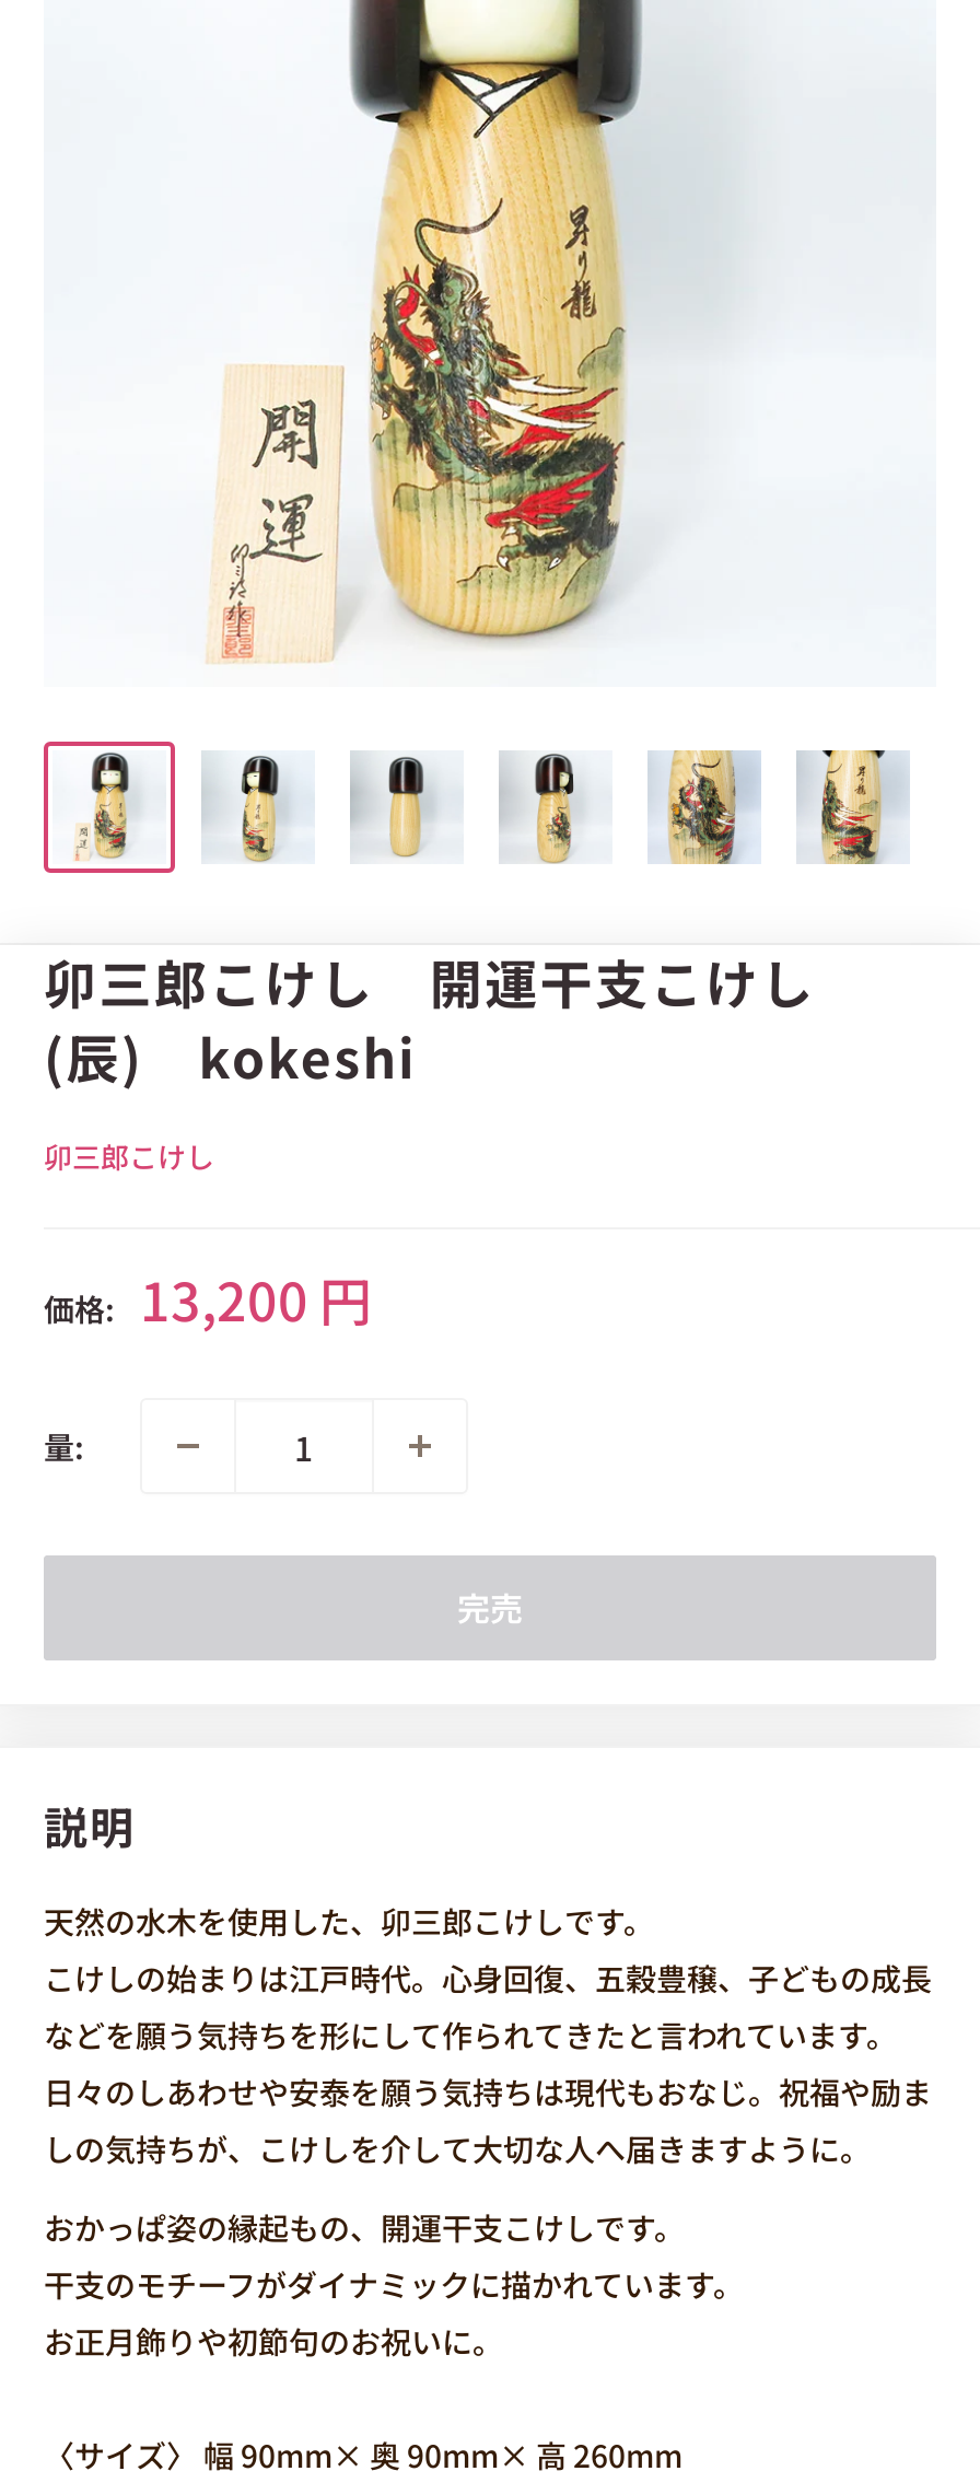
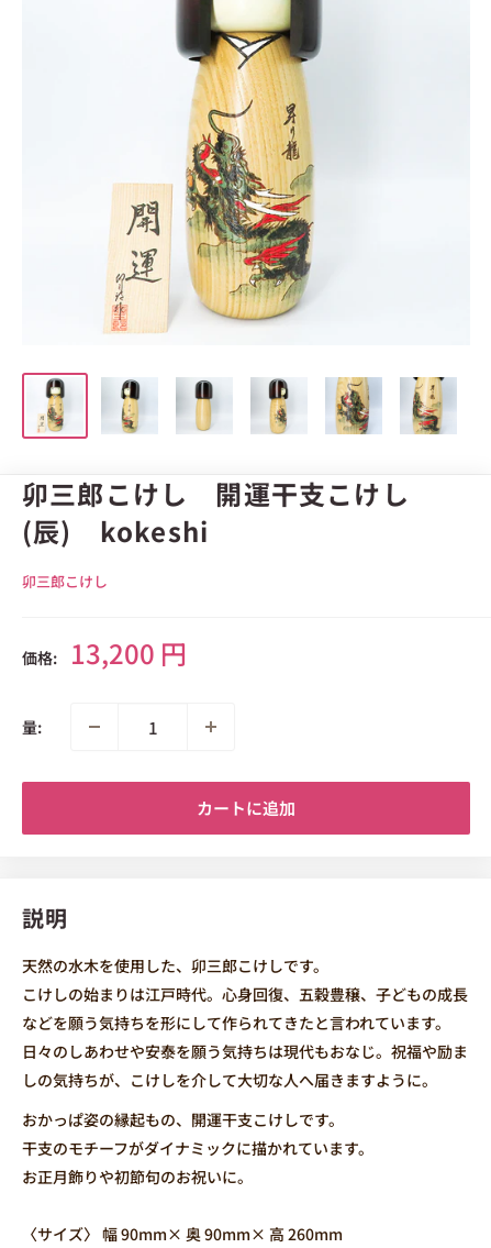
- 完売
+ カートに追加
